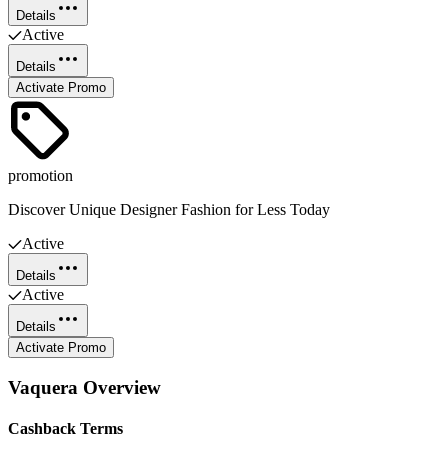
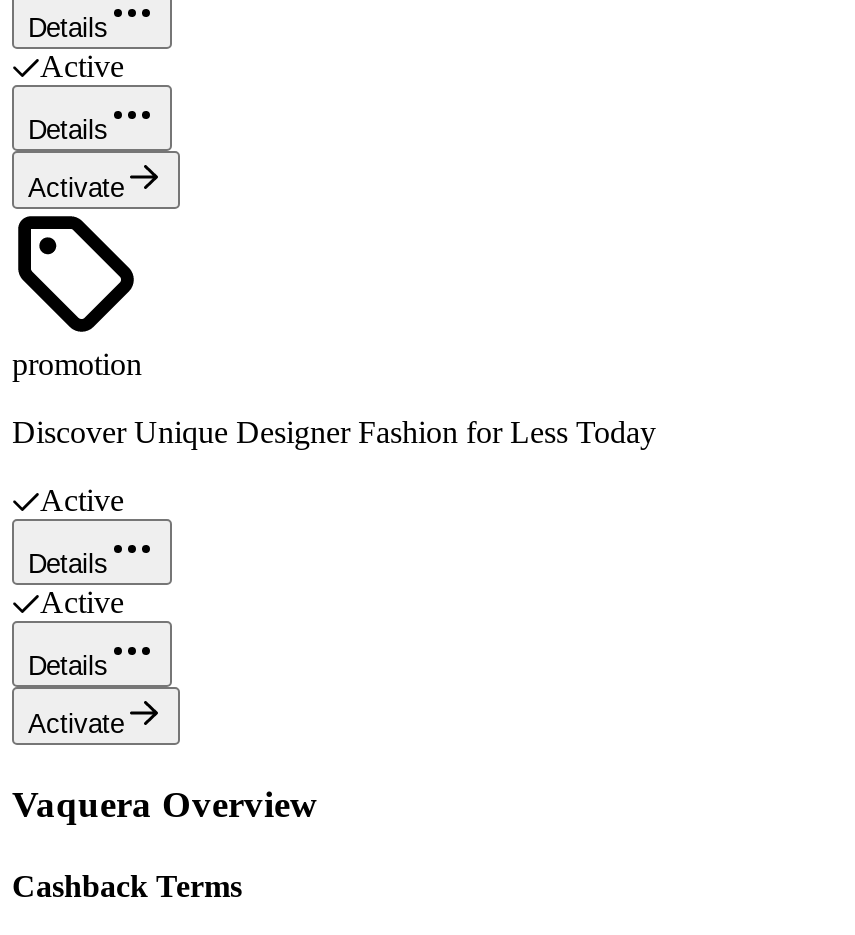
- Activate Promo
+ Activate

- Activate Promo
+ Activate
